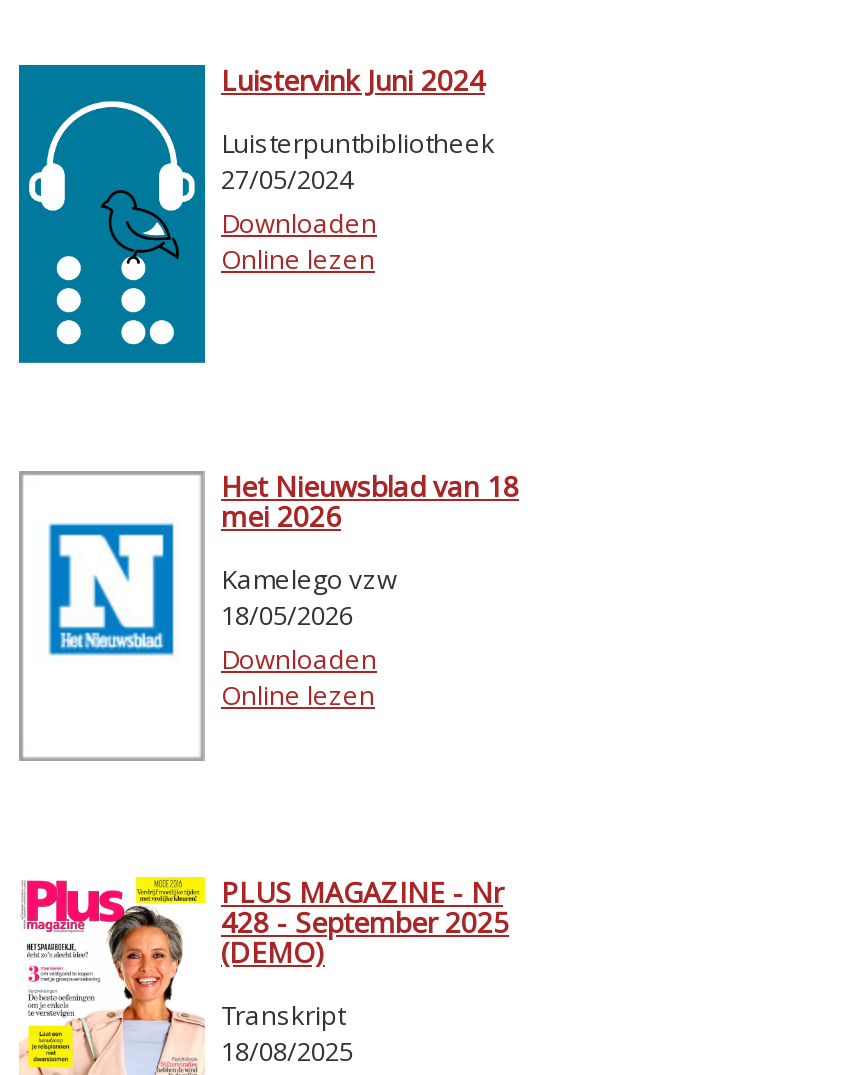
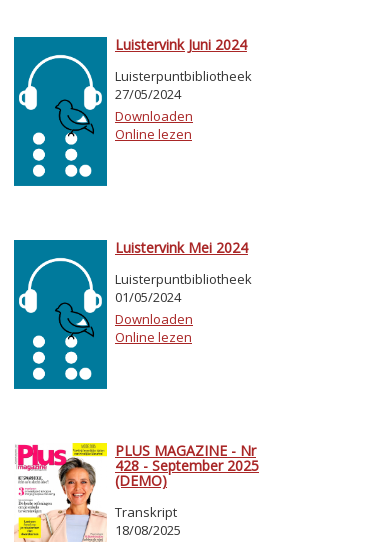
- [image]
- Het Nieuwsblad van 18
- mei 2026
+ [image]
+ Luistervink Mei 2024

- Kamelego vzw
- 18/05/2026
+ Luisterpuntbibliotheek
+ 01/05/2024
